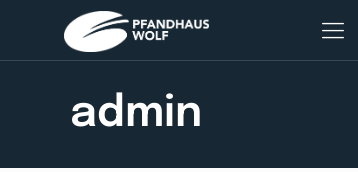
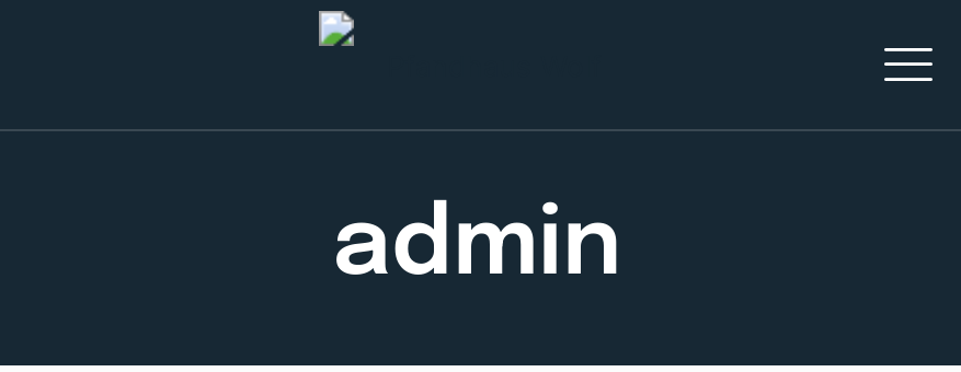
- [image]
